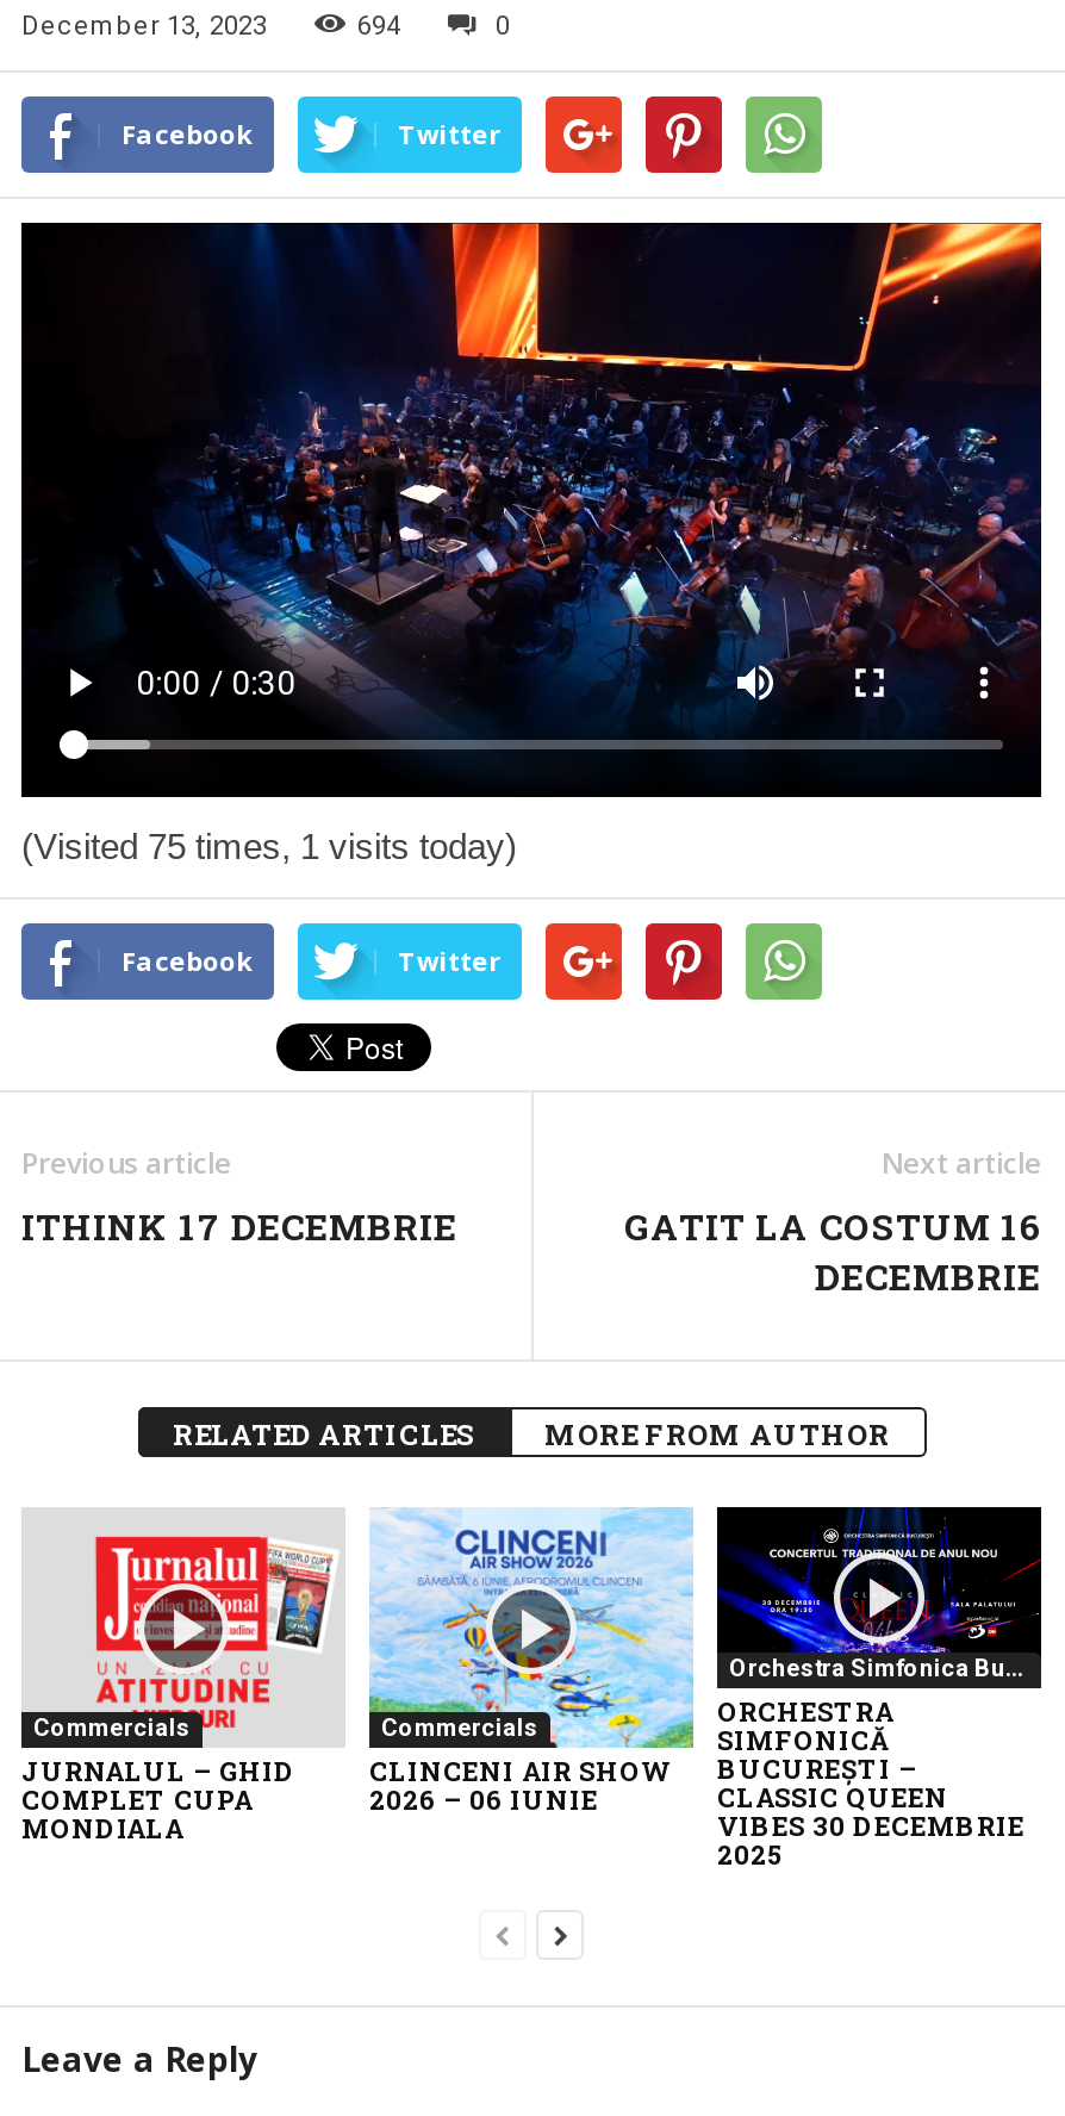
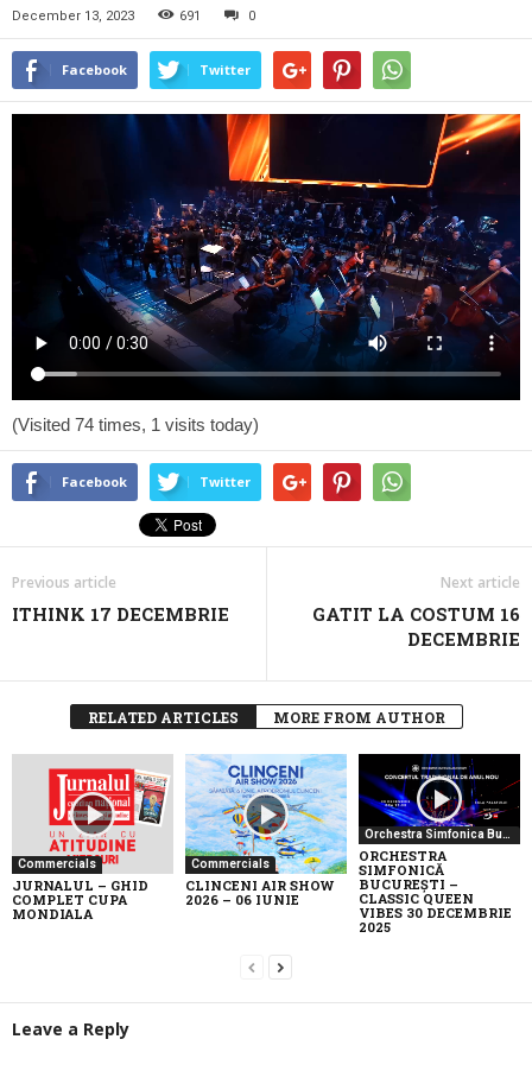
- 694
+ 691

- (Visited 75 times, 1 visits today)
+ (Visited 74 times, 1 visits today)
